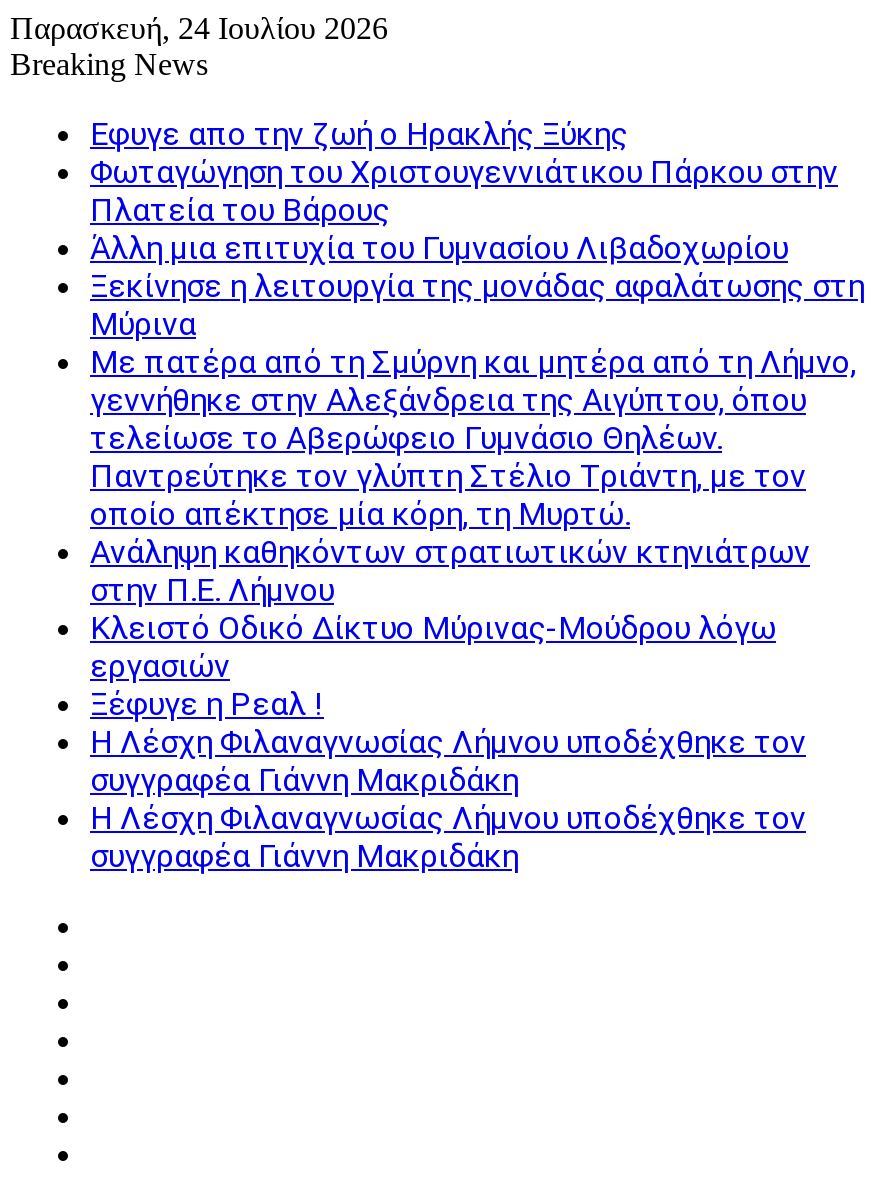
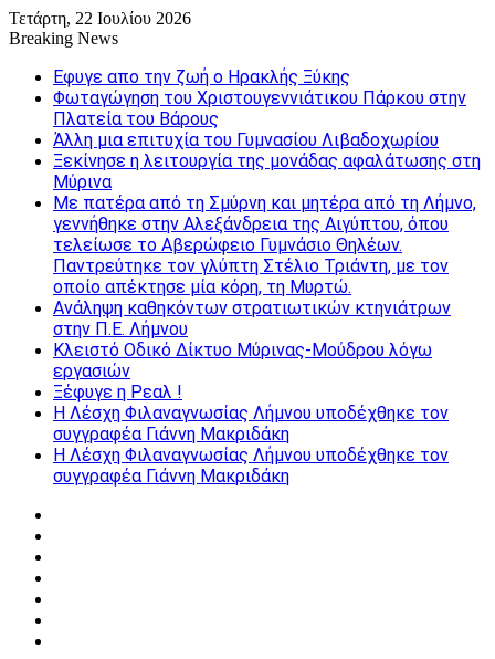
- Παρασκευή, 24 Ιουλίου 2026
+ Τετάρτη, 22 Ιουλίου 2026
